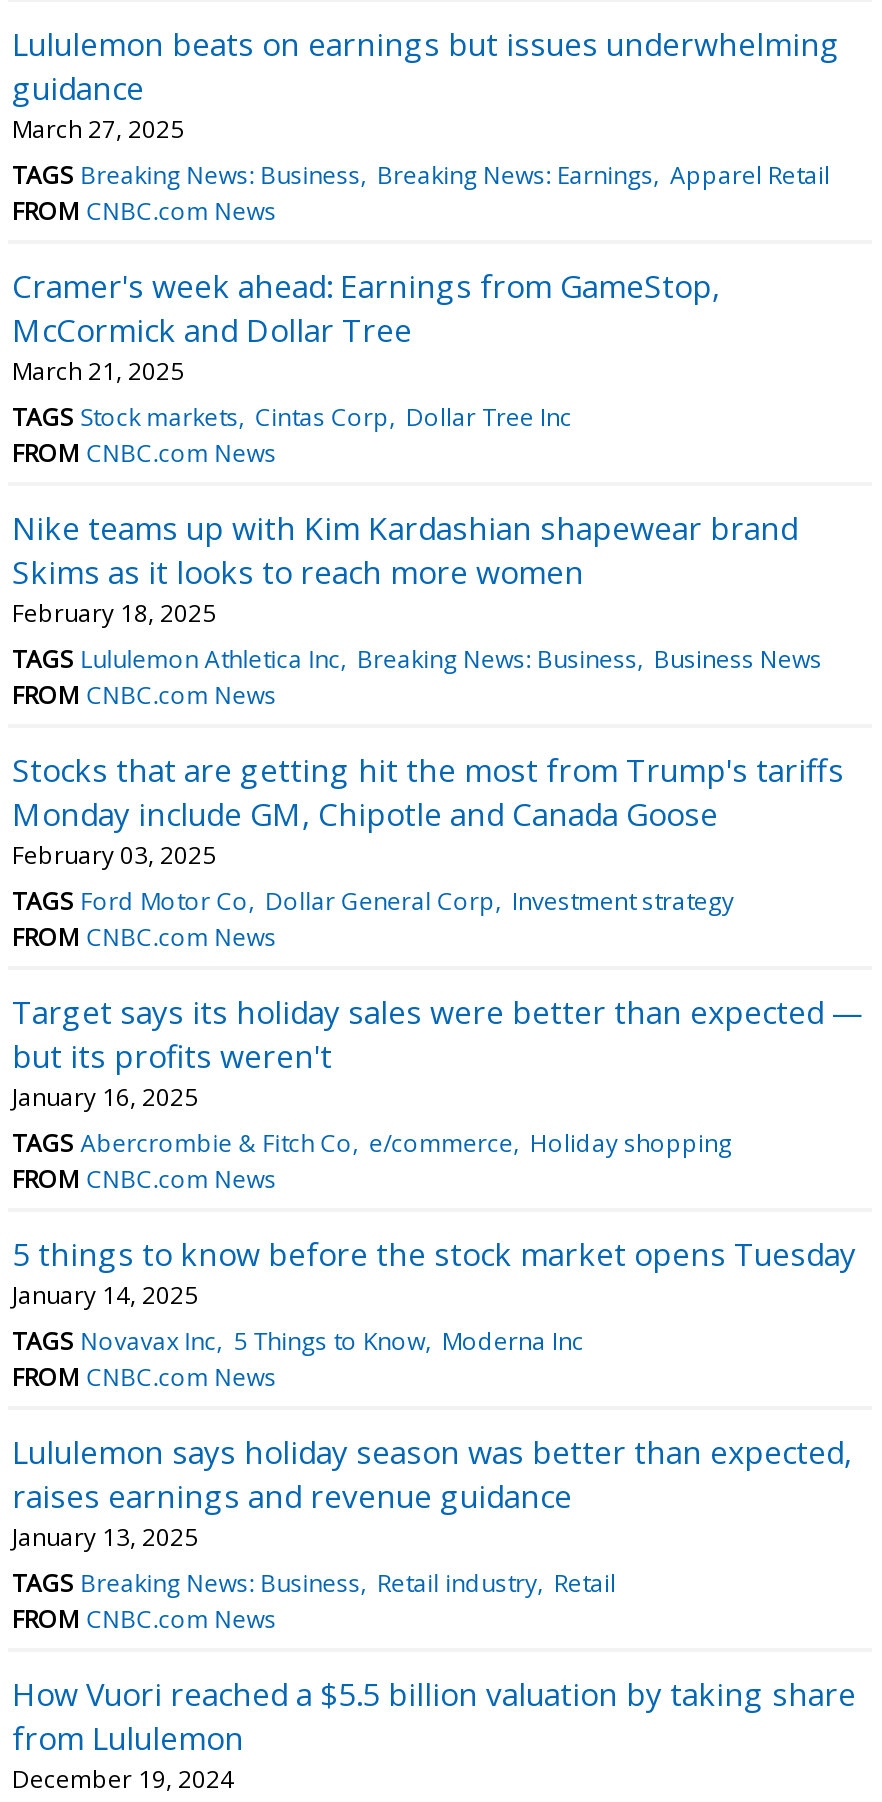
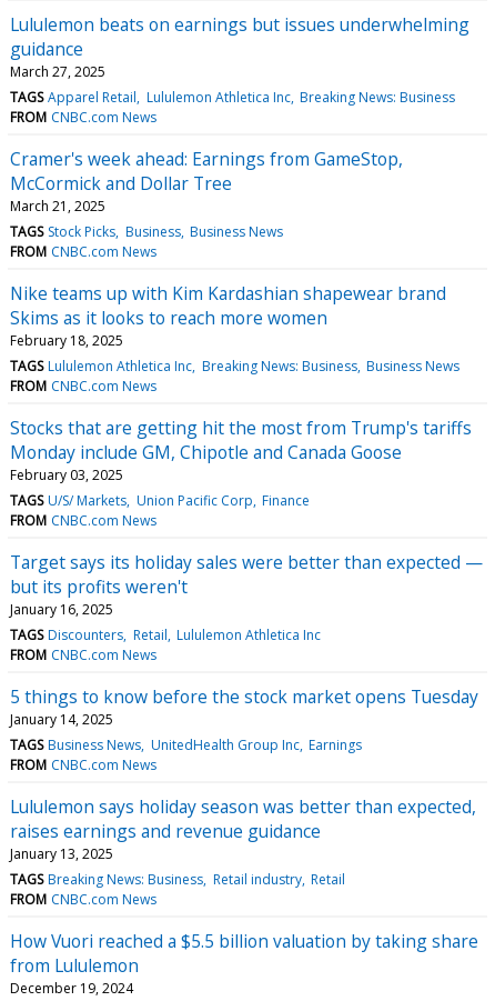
- TAGS Breaking News: Business Breaking News: Earnings Apparel Retail
+ TAGS Apparel Retail Lululemon Athletica Inc Breaking News: Business

- TAGS Stock markets Cintas Corp Dollar Tree Inc
+ TAGS Stock Picks Business Business News

- TAGS Ford Motor Co Dollar General Corp Investment strategy
+ TAGS U/S/ Markets Union Pacific Corp Finance

- TAGS Abercrombie & Fitch Co e/commerce Holiday shopping
+ TAGS Discounters Retail Lululemon Athletica Inc

- TAGS Novavax Inc 5 Things to Know Moderna Inc
+ TAGS Business News UnitedHealth Group Inc Earnings
